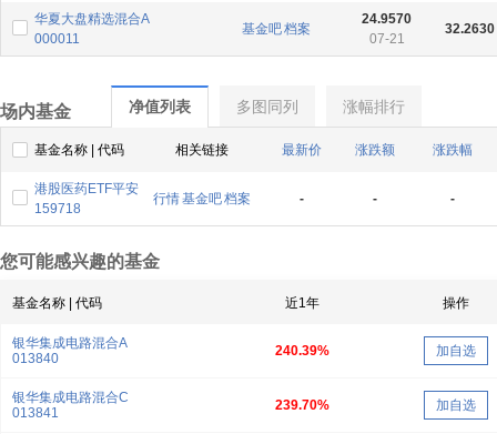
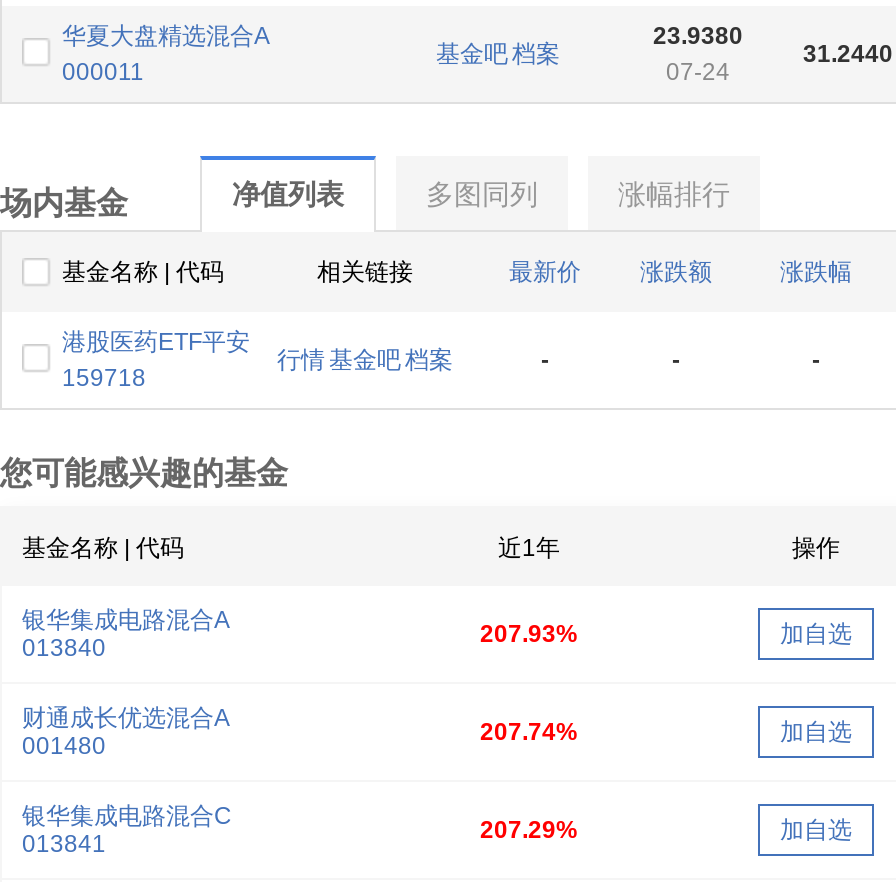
- 24.9570
+ 23.9380

- 32.2630
+ 31.2440

- 07-21
+ 07-24

- 240.39%
+ 207.93%
+ 加自选
+ 财通成长优选混合A
+ 001480
+ 207.74%

- 239.70%
+ 207.29%
